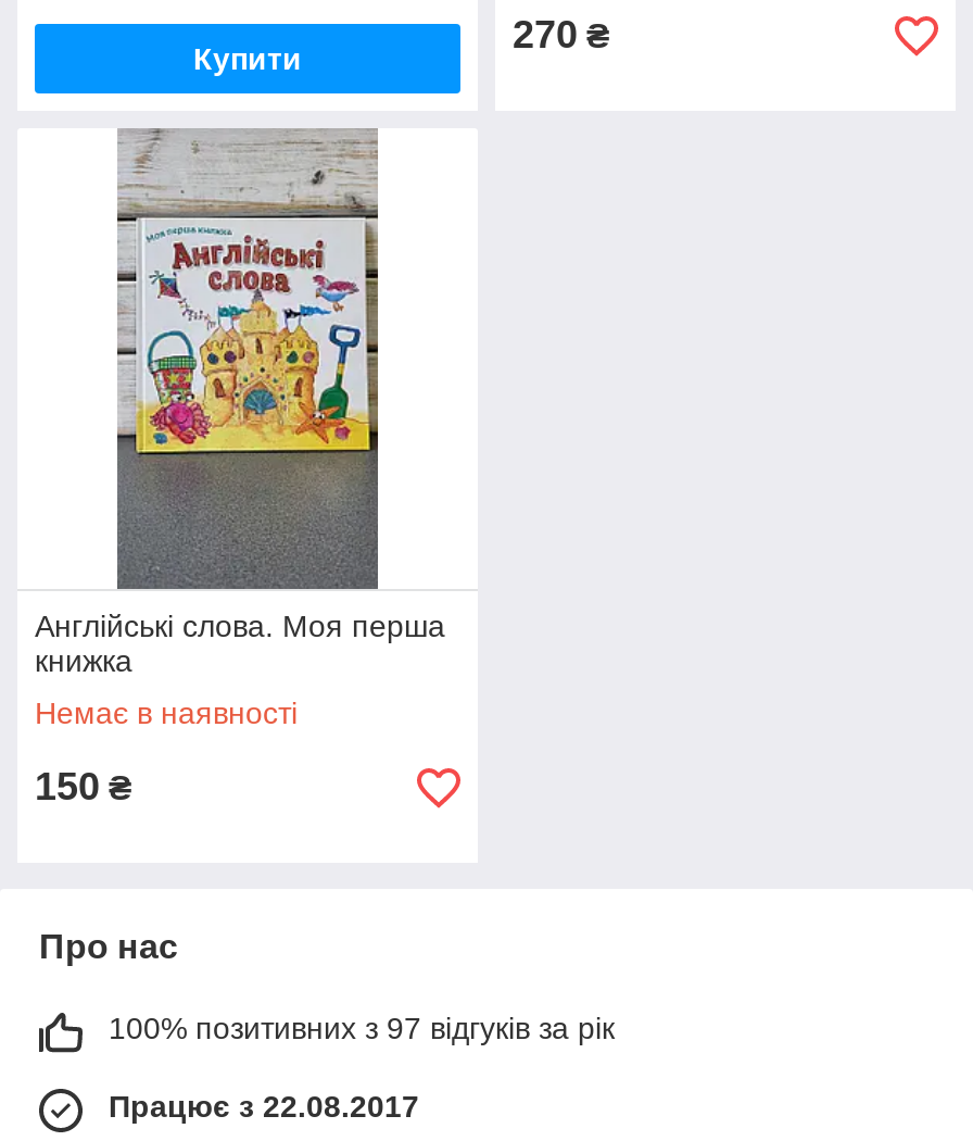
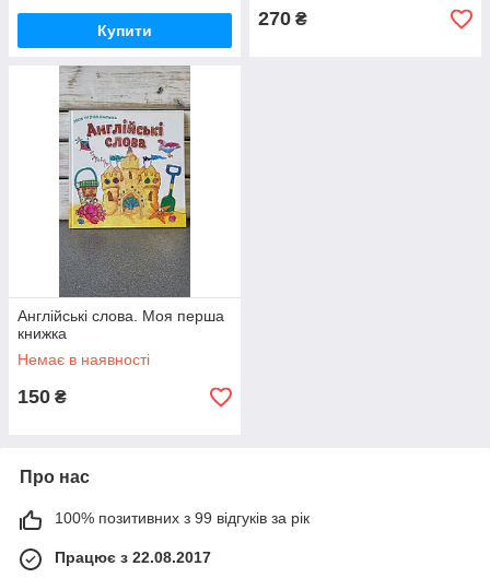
- 100% позитивних з 97 відгуків за рік
+ 100% позитивних з 99 відгуків за рік
